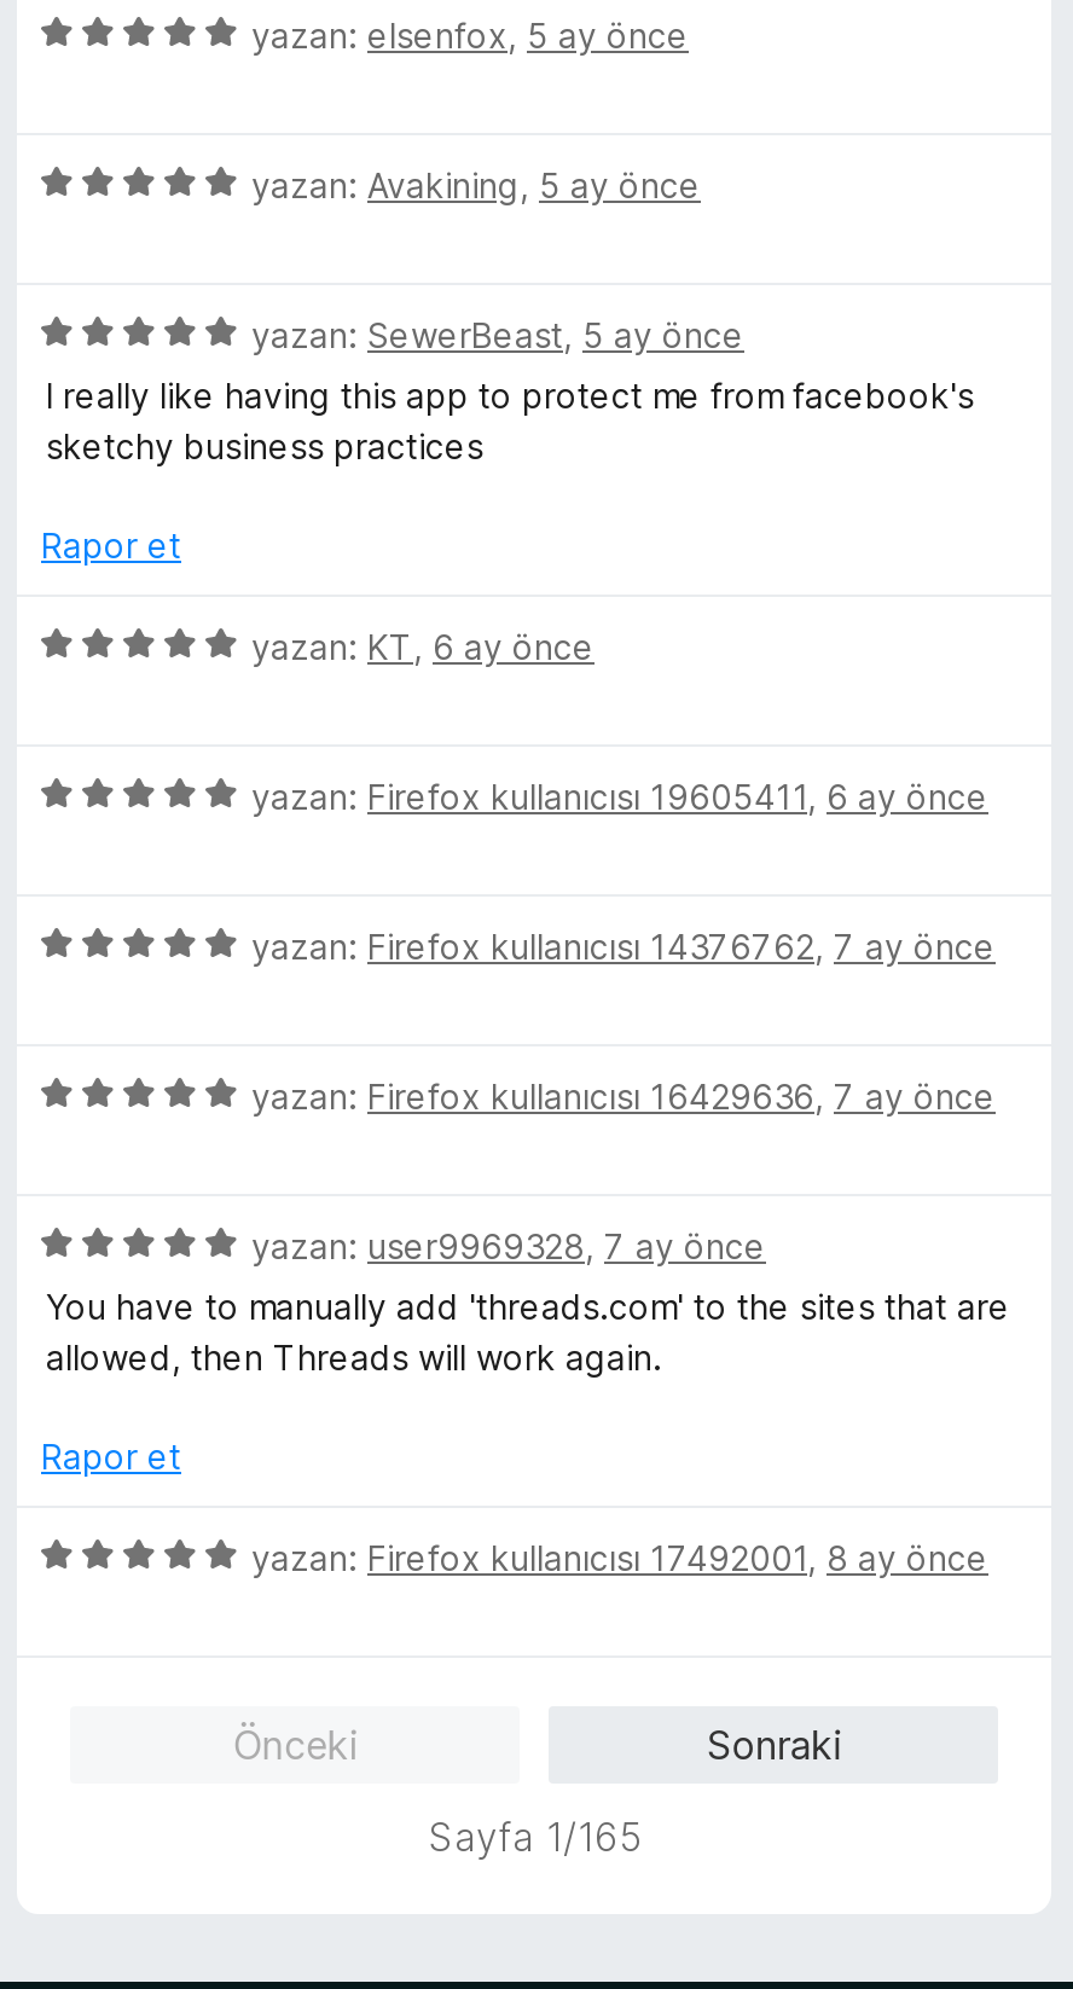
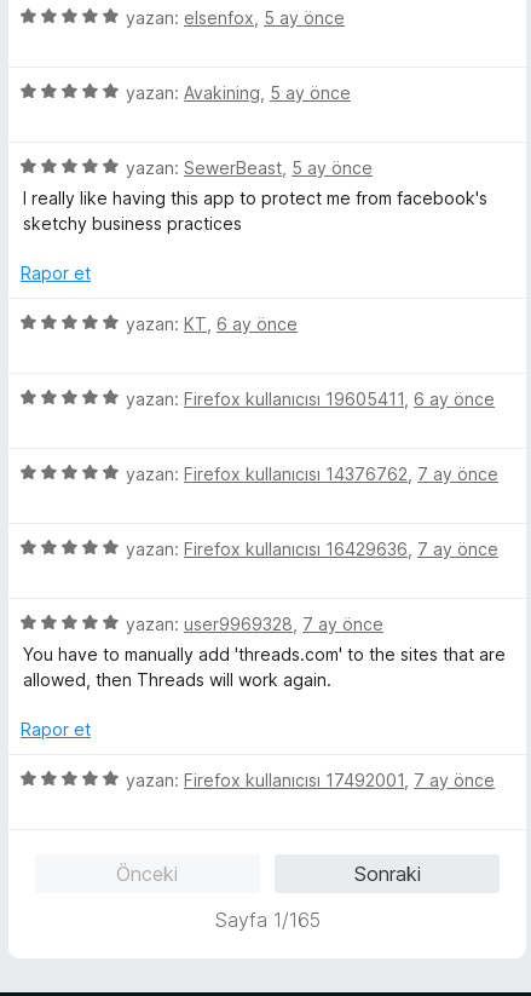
- yazan: Firefox kullanıcısı 17492001, 8 ay önce
+ yazan: Firefox kullanıcısı 17492001, 7 ay önce
